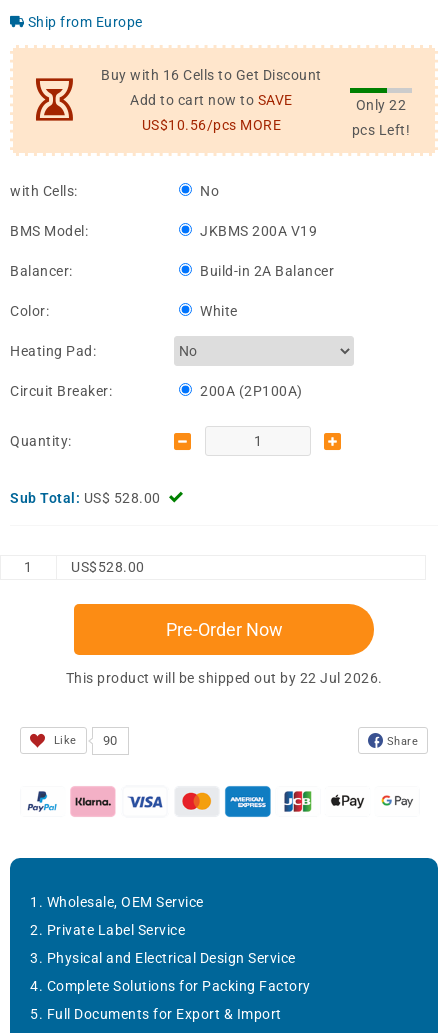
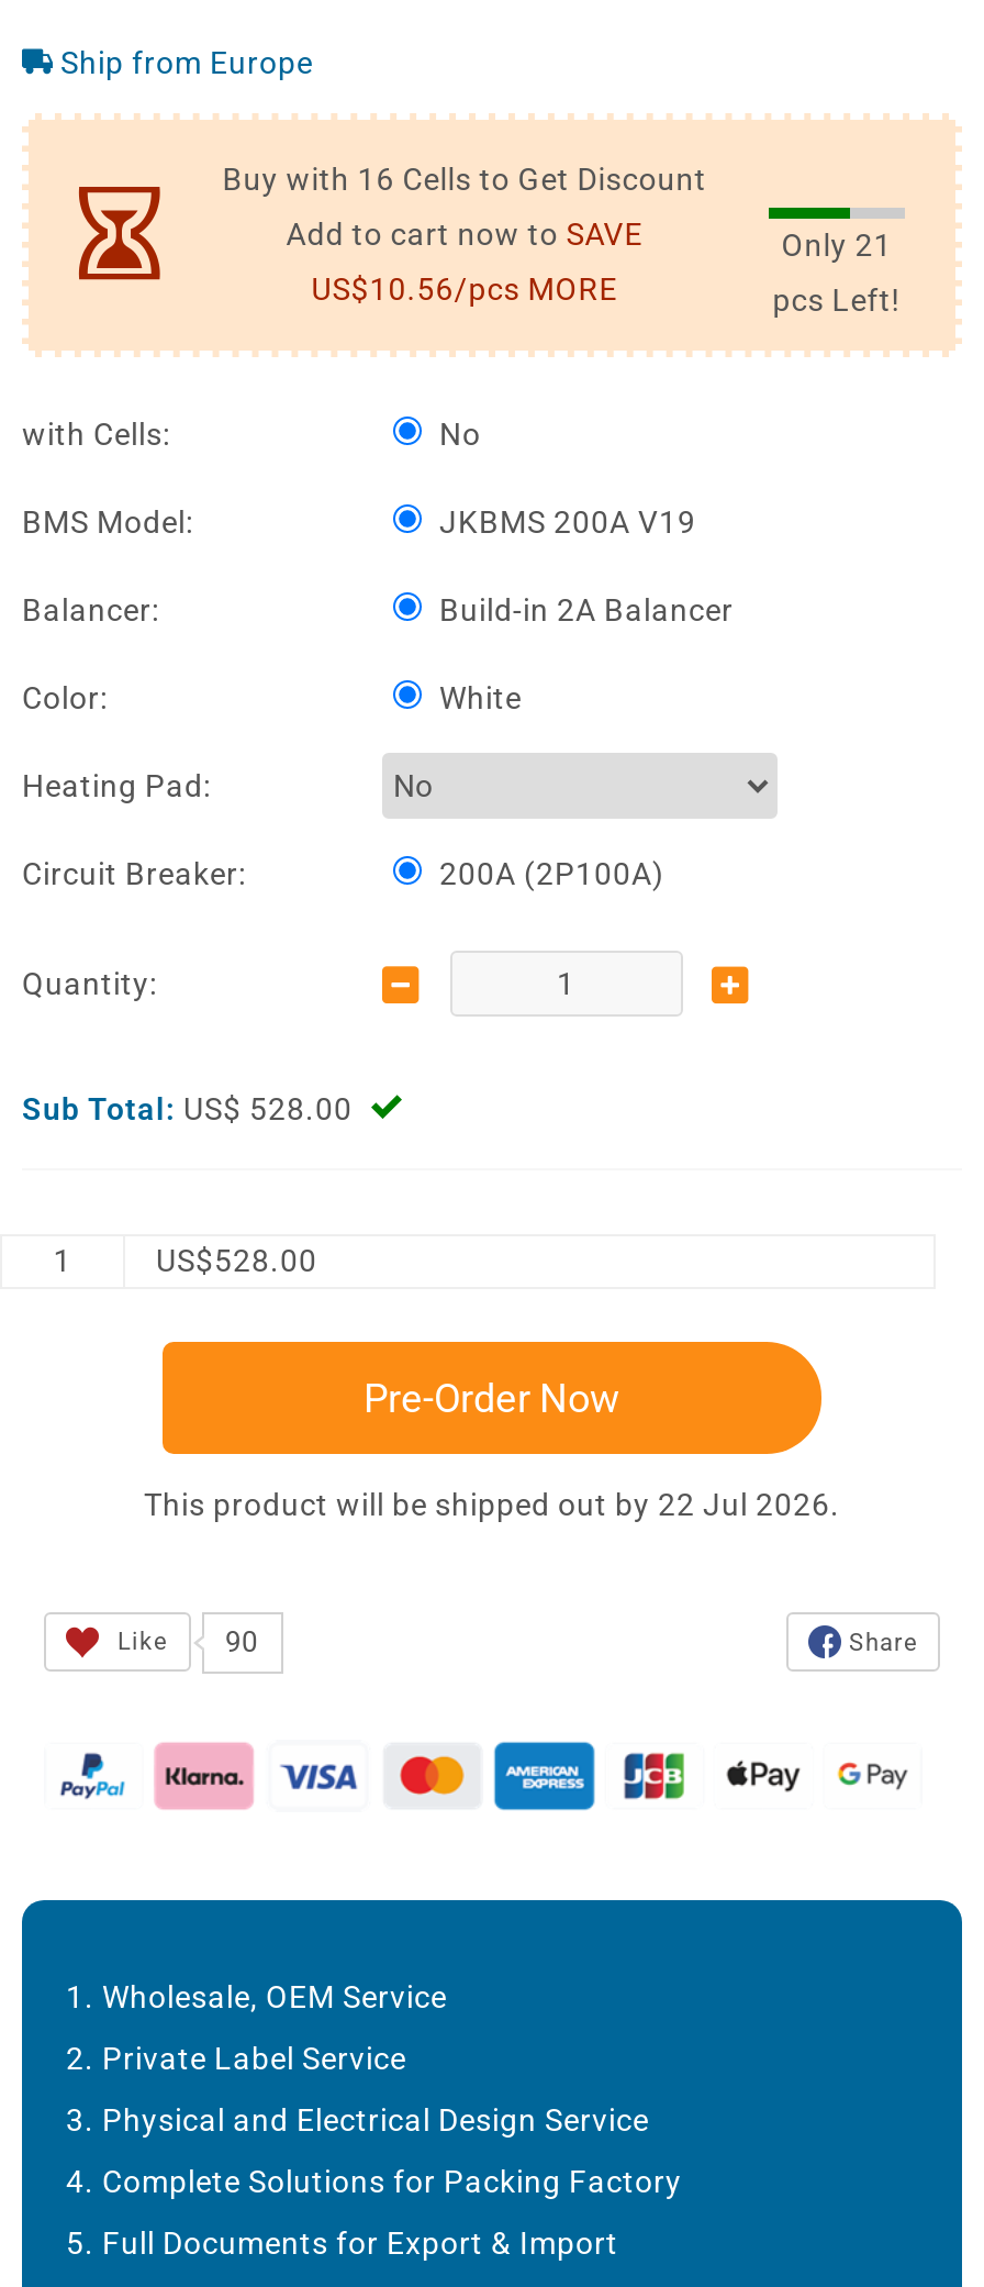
- Only 22
+ Only 21
